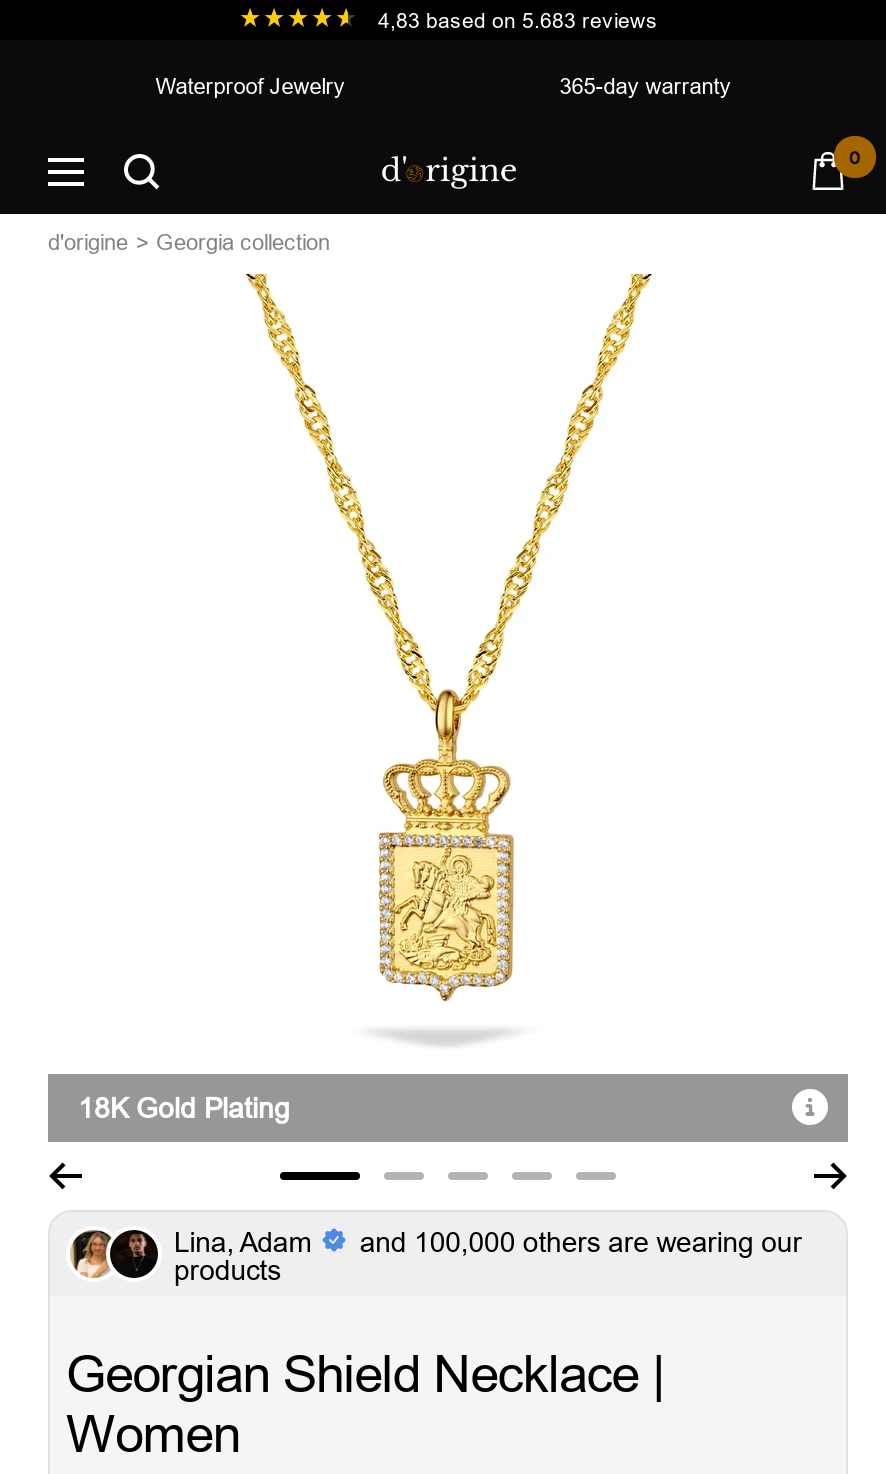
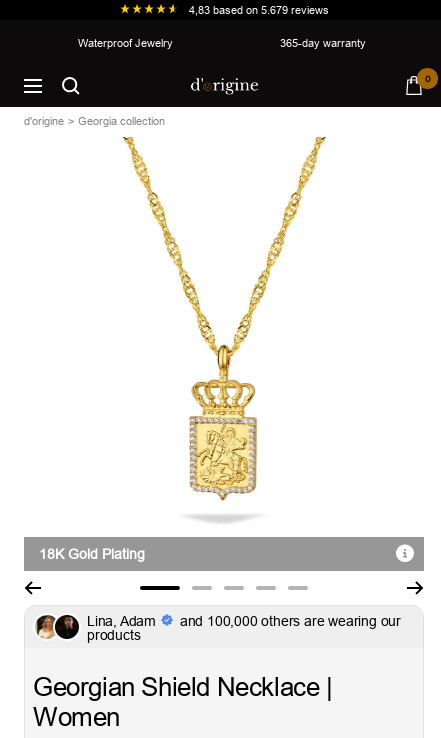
- 4,83 based on 5.683 reviews
+ 4,83 based on 5.679 reviews
